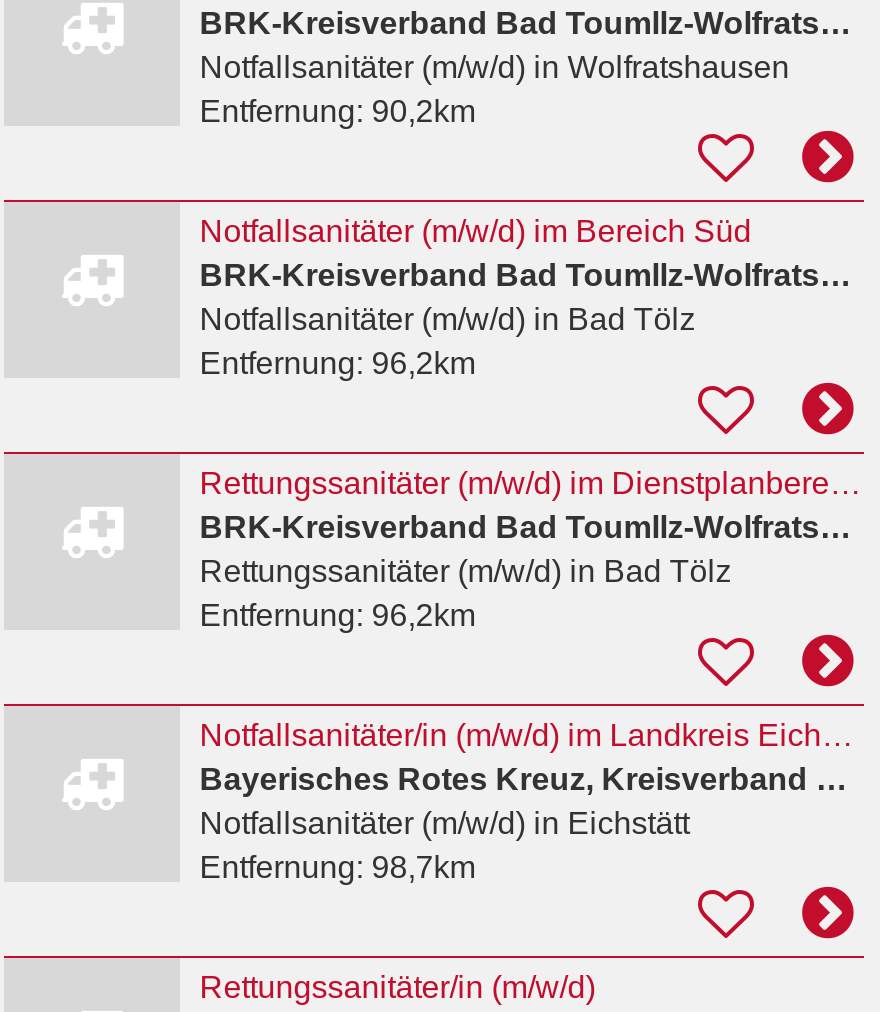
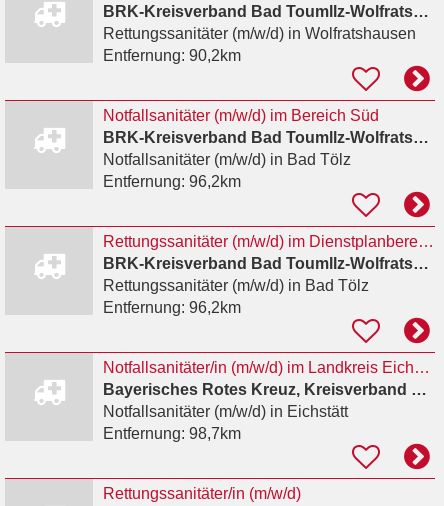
- Notfallsanitäter (m/w/d) in Wolfratshausen
+ Rettungssanitäter (m/w/d) in Wolfratshausen
